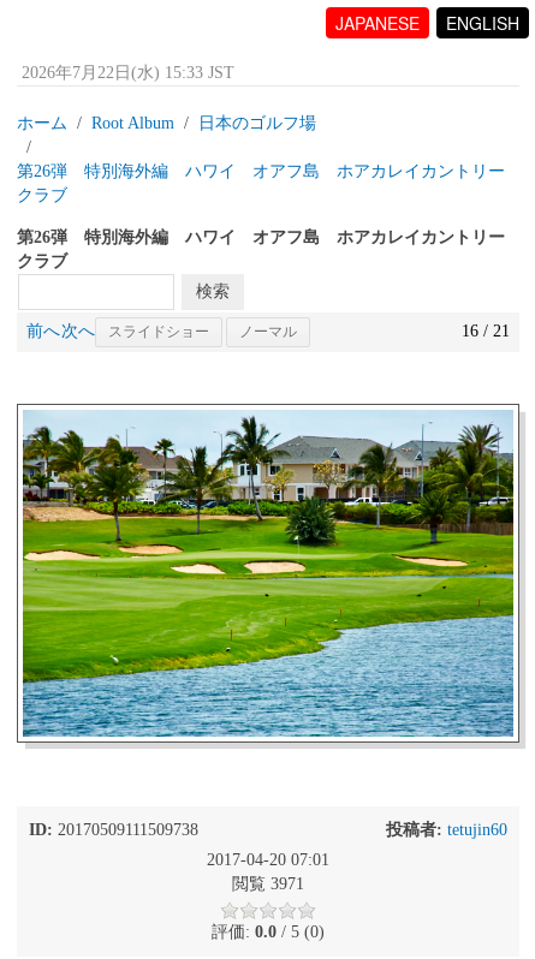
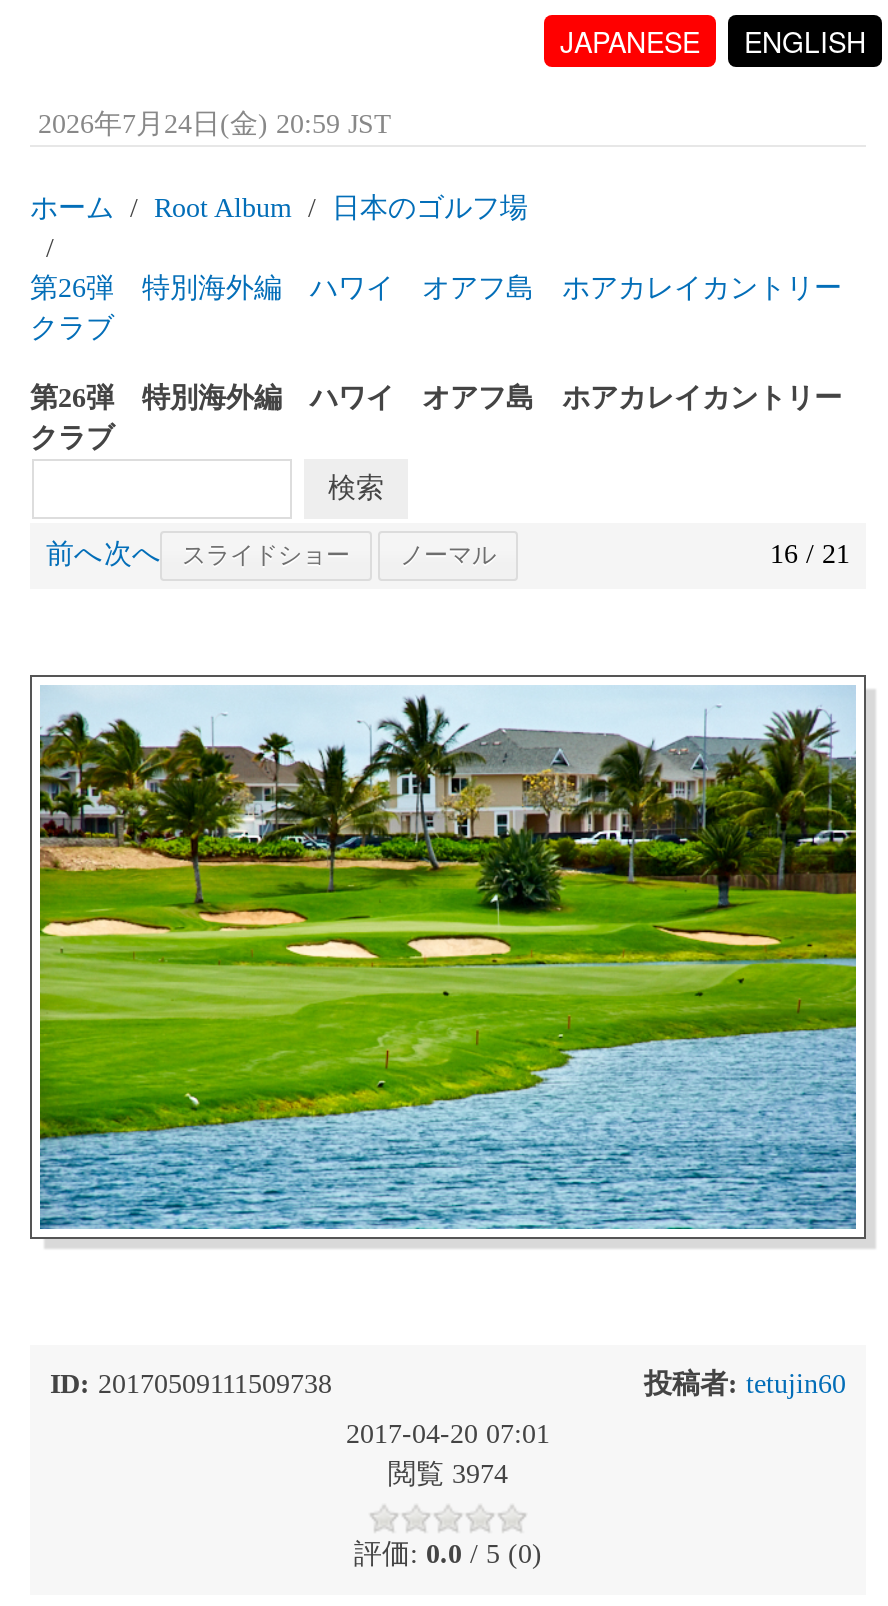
- 2026年7月22日(水) 15:33 JST
+ 2026年7月24日(金) 20:59 JST

- 閲覧 3971
+ 閲覧 3974
